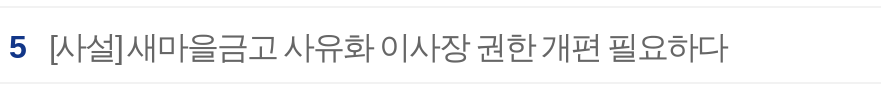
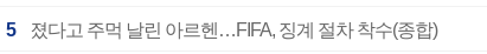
- [사설] 새마을금고 사유화 이사장 권한 개편 필요하다
+ 졌다고 주먹 날린 아르헨…FIFA, 징계 절차 착수(종합)
